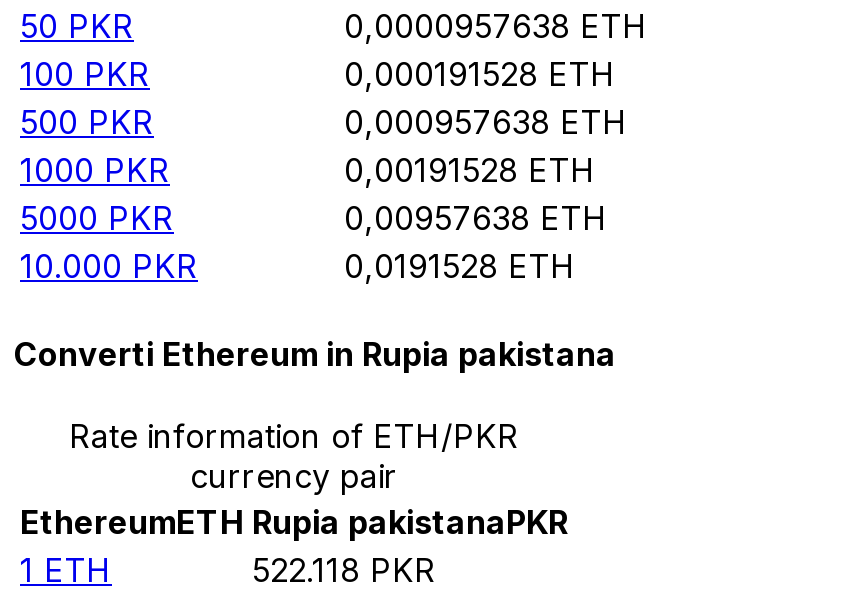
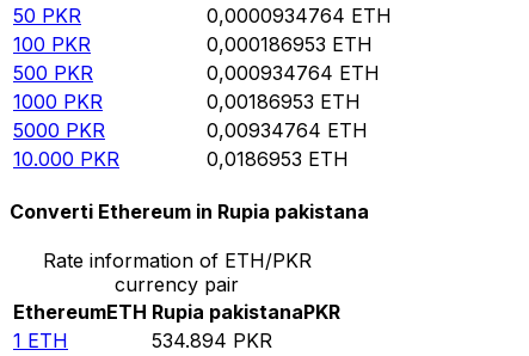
- 0,0000957638 ETH
+ 0,0000934764 ETH

- 0,000191528 ETH
+ 0,000186953 ETH

- 0,000957638 ETH
+ 0,000934764 ETH

- 0,00191528 ETH
+ 0,00186953 ETH

- 0,00957638 ETH
+ 0,00934764 ETH

- 0,0191528 ETH
+ 0,0186953 ETH

- 522.118 PKR
+ 534.894 PKR
